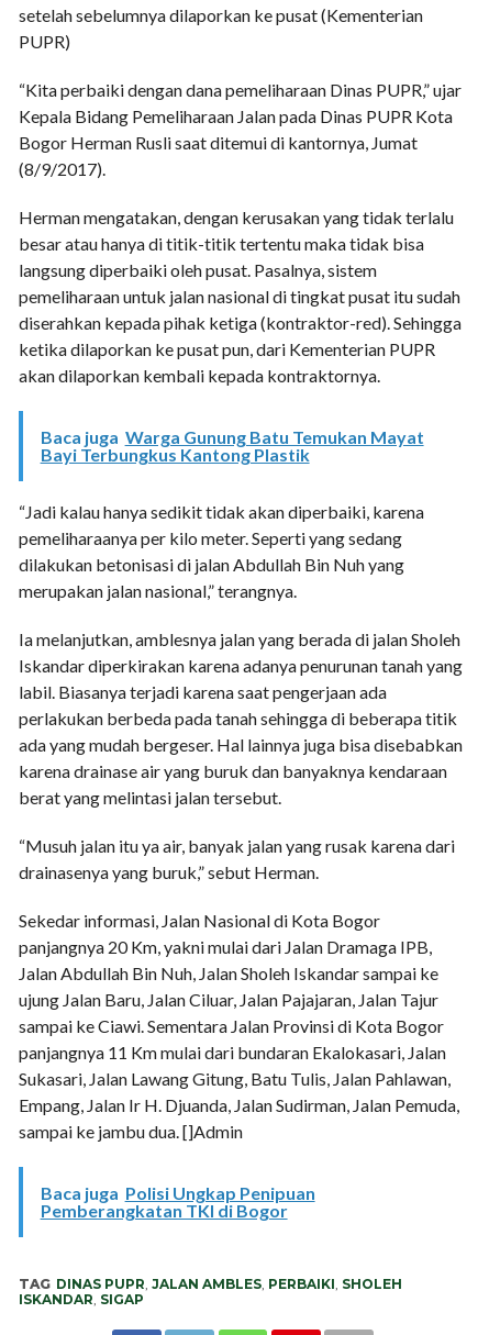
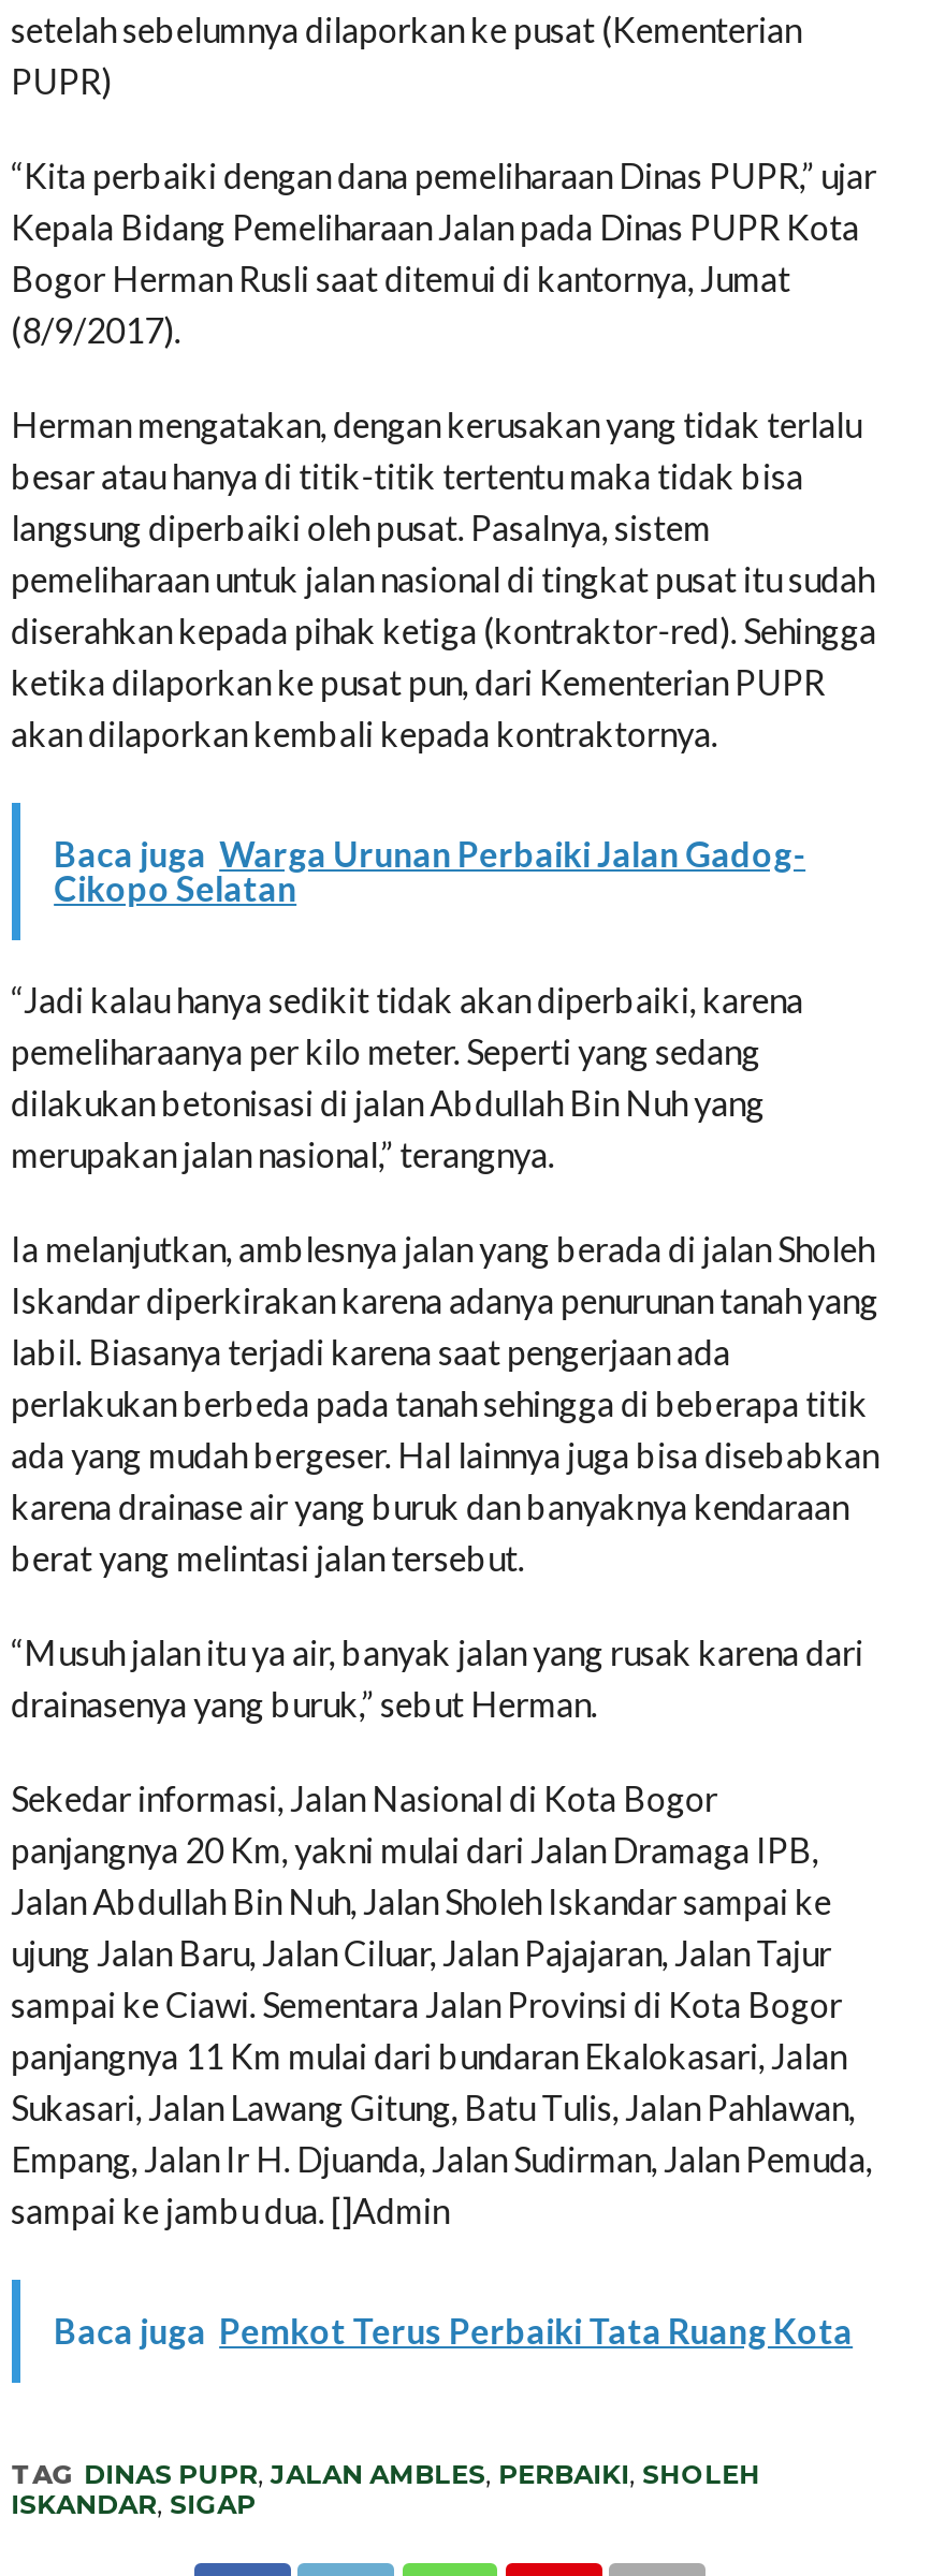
- Baca juga Warga Gunung Batu Temukan Mayat
- Bayi Terbungkus Kantong Plastik
+ Baca juga Warga Urunan Perbaiki Jalan Gadog-
+ Cikopo Selatan

- Baca juga Polisi Ungkap Penipuan
- Pemberangkatan TKI di Bogor
+ Baca juga Pemkot Terus Perbaiki Tata Ruang Kota
